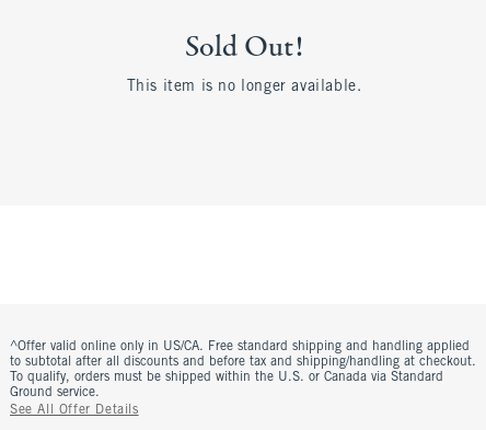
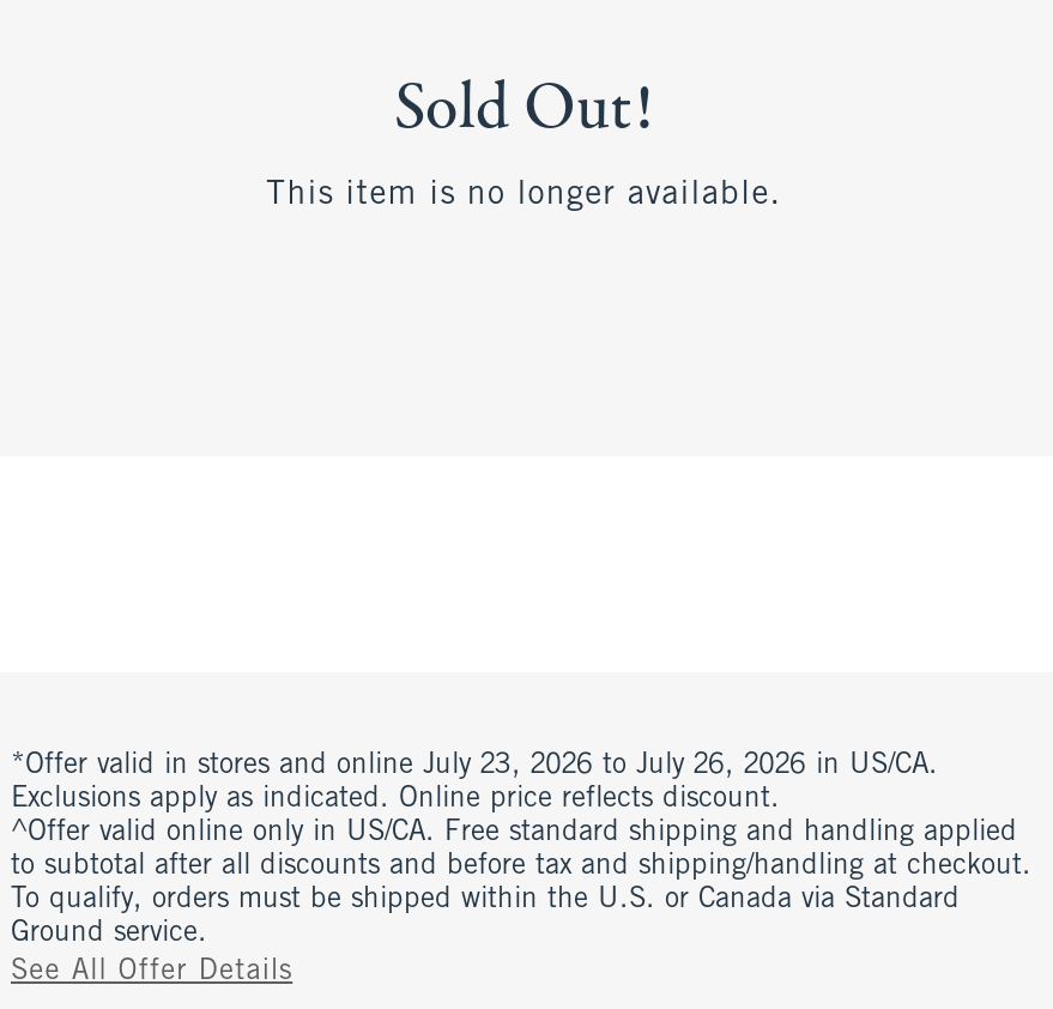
+ *Offer valid in stores and online July 23, 2026 to July 26, 2026 in US/CA.
+ Exclusions apply as indicated. Online price reflects discount.
